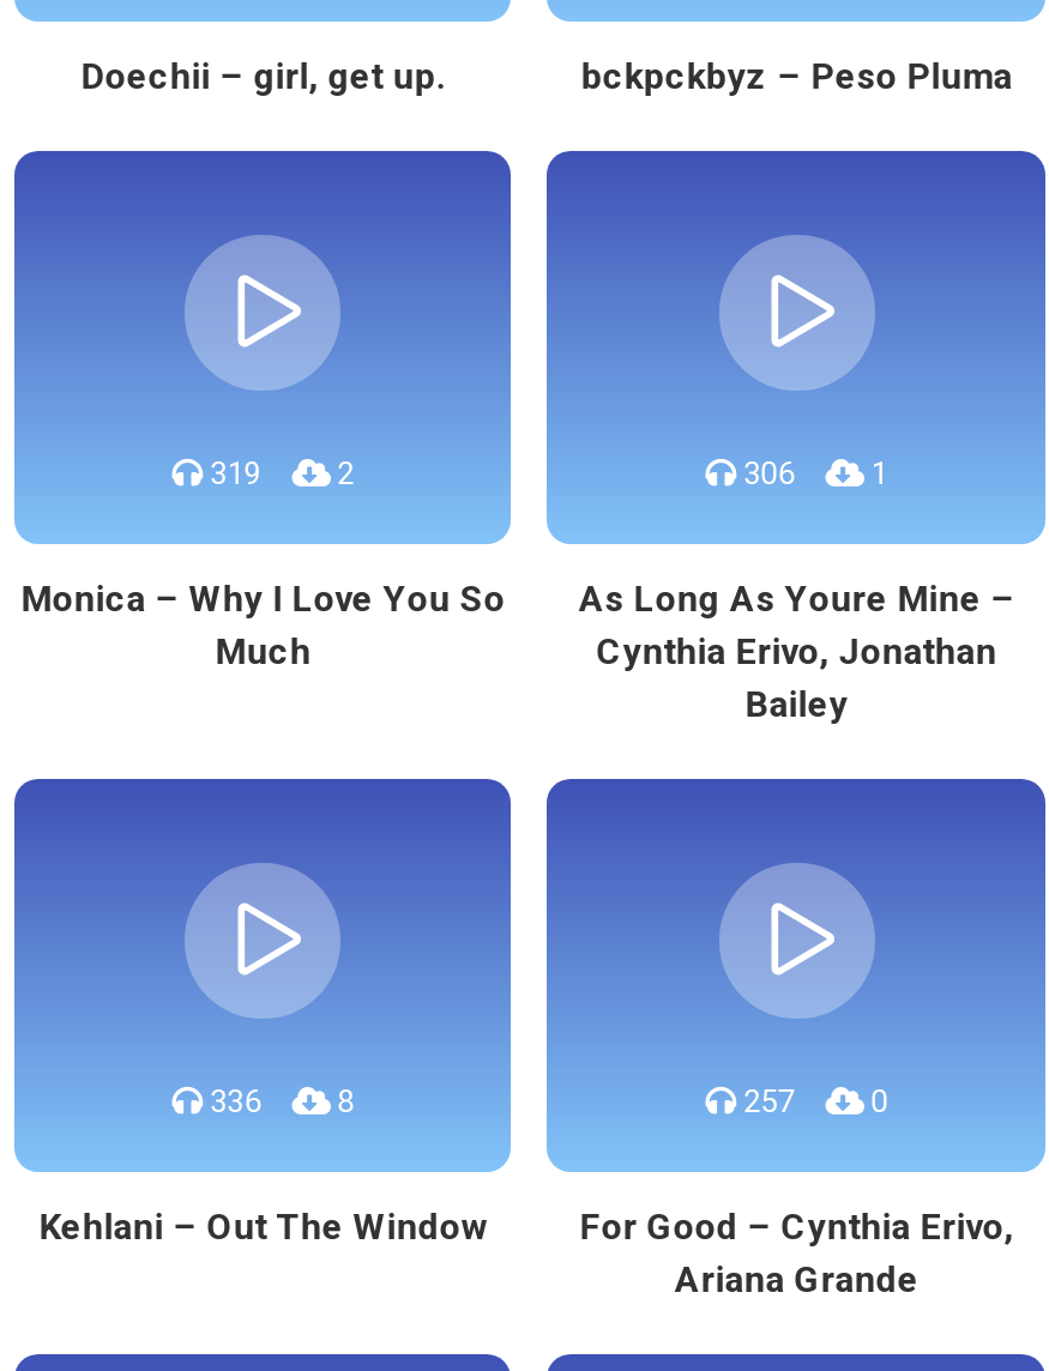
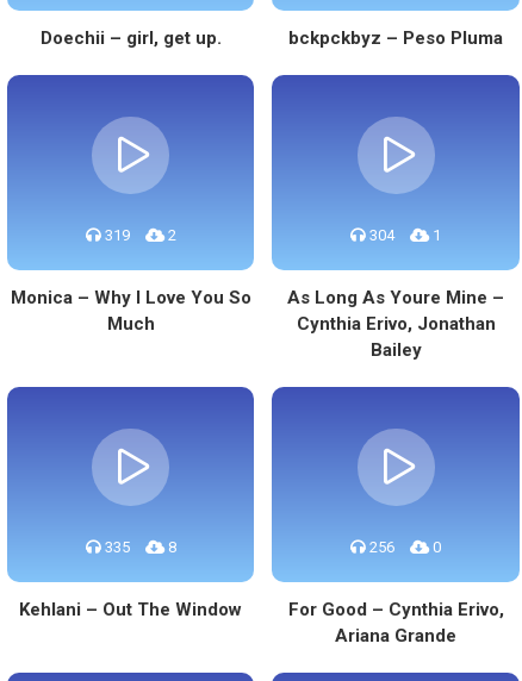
- 306 1
+ 304 1

- 336 8
+ 335 8

- 257 0
+ 256 0
